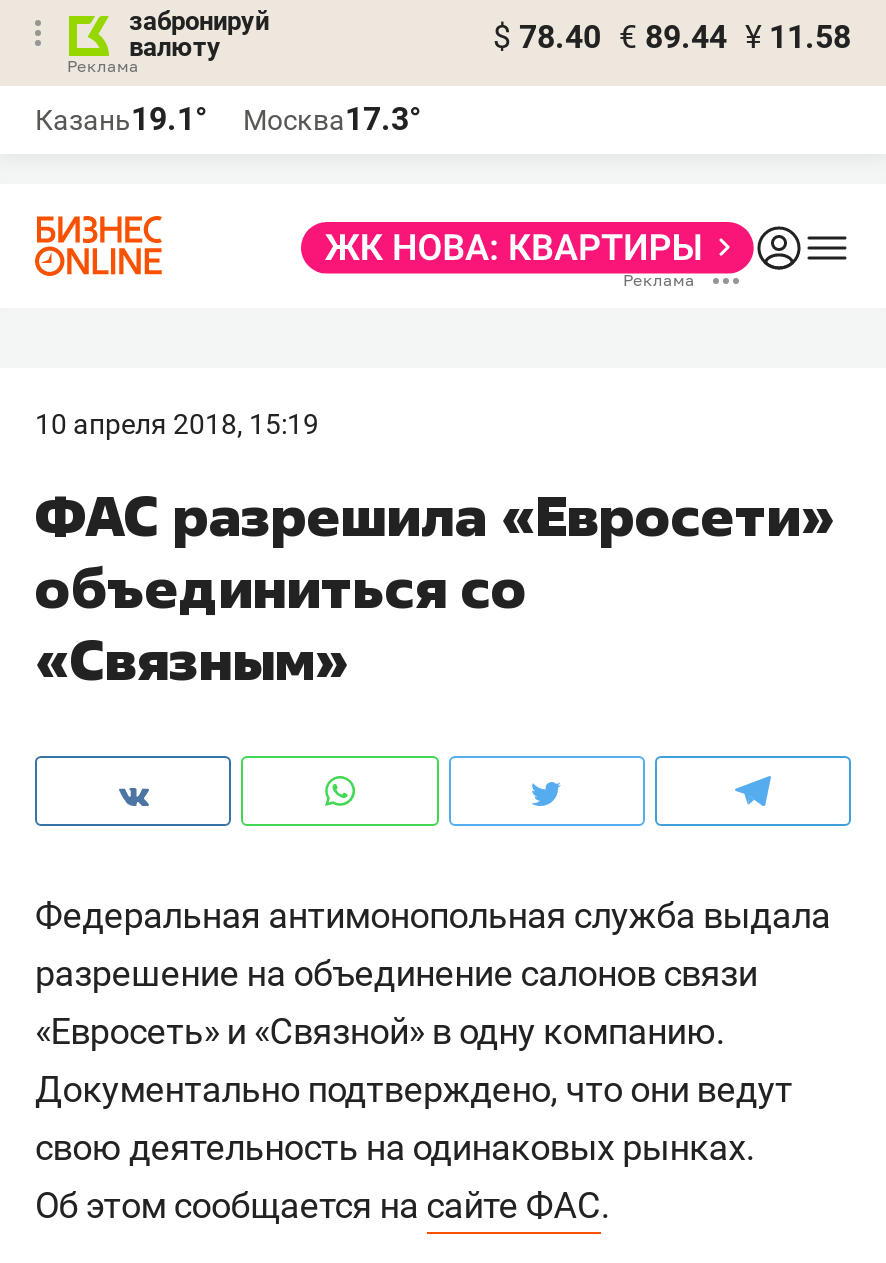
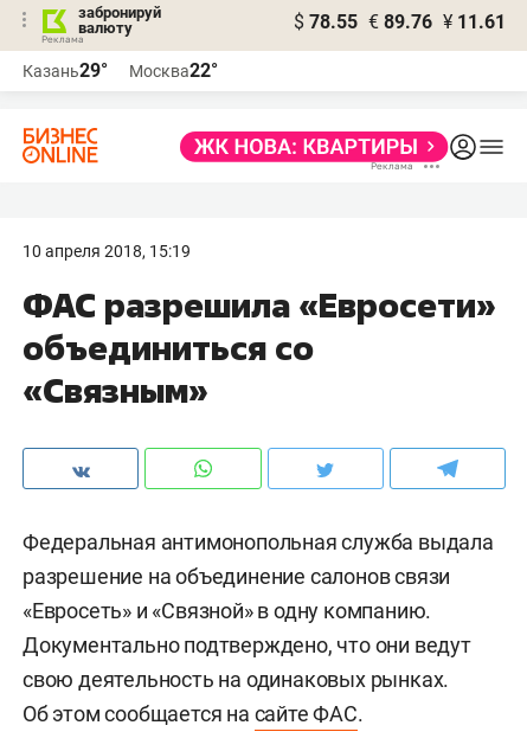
- $ 78.40 € 89.44 ¥ 11.58
+ $ 78.55 € 89.76 ¥ 11.61

- Казань19.1°
+ Казань29°

- Москва17.3°
+ Москва22°
